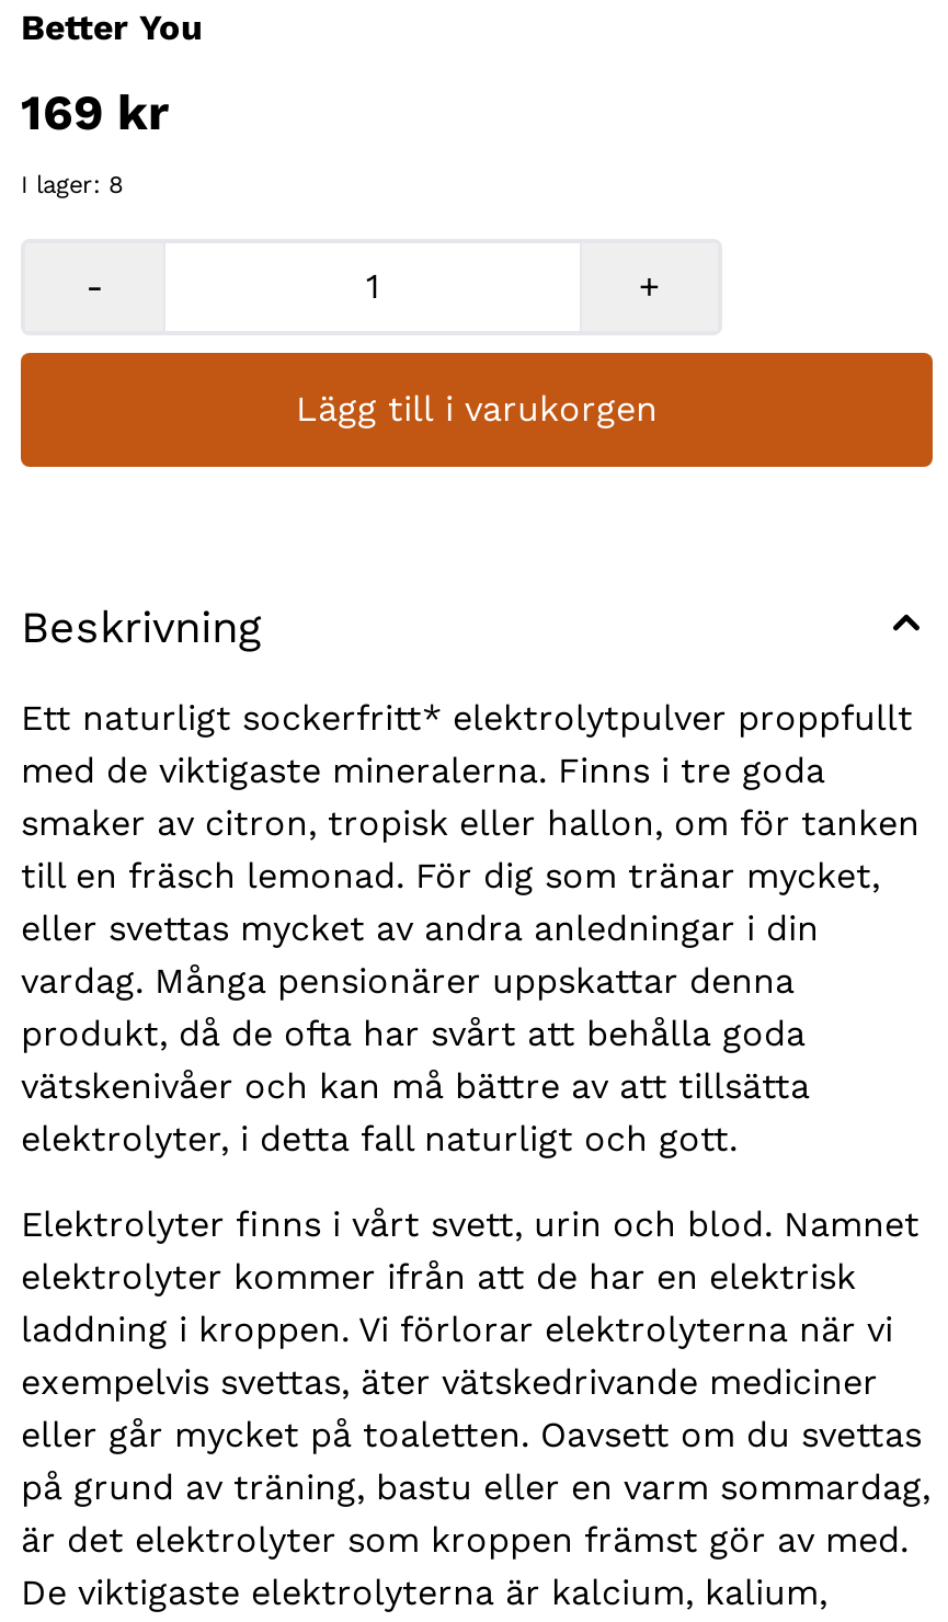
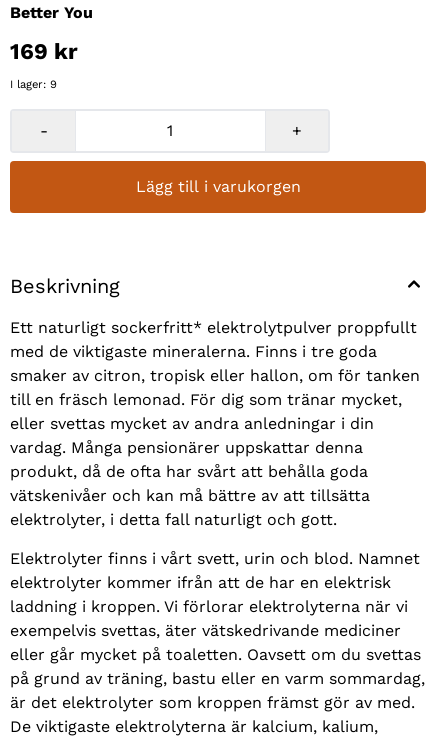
- I lager: 8
+ I lager: 9
